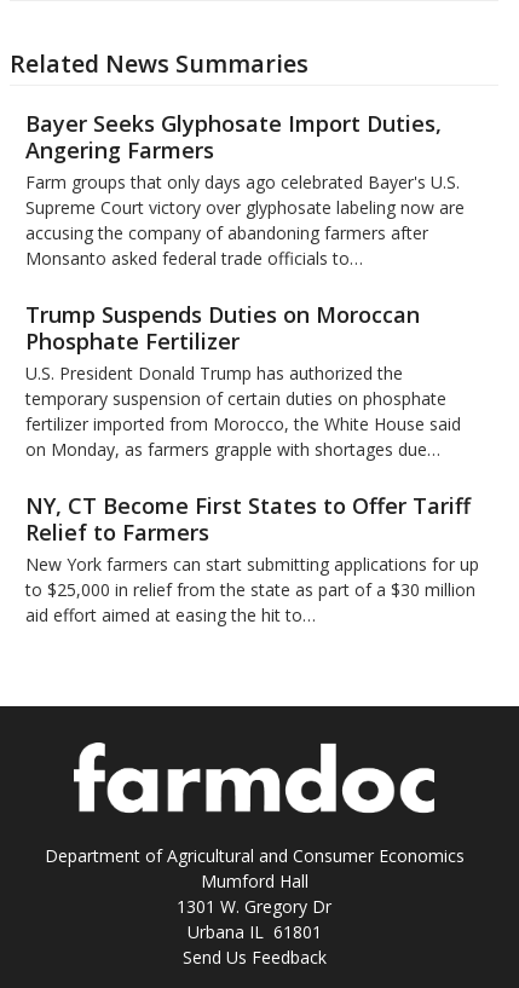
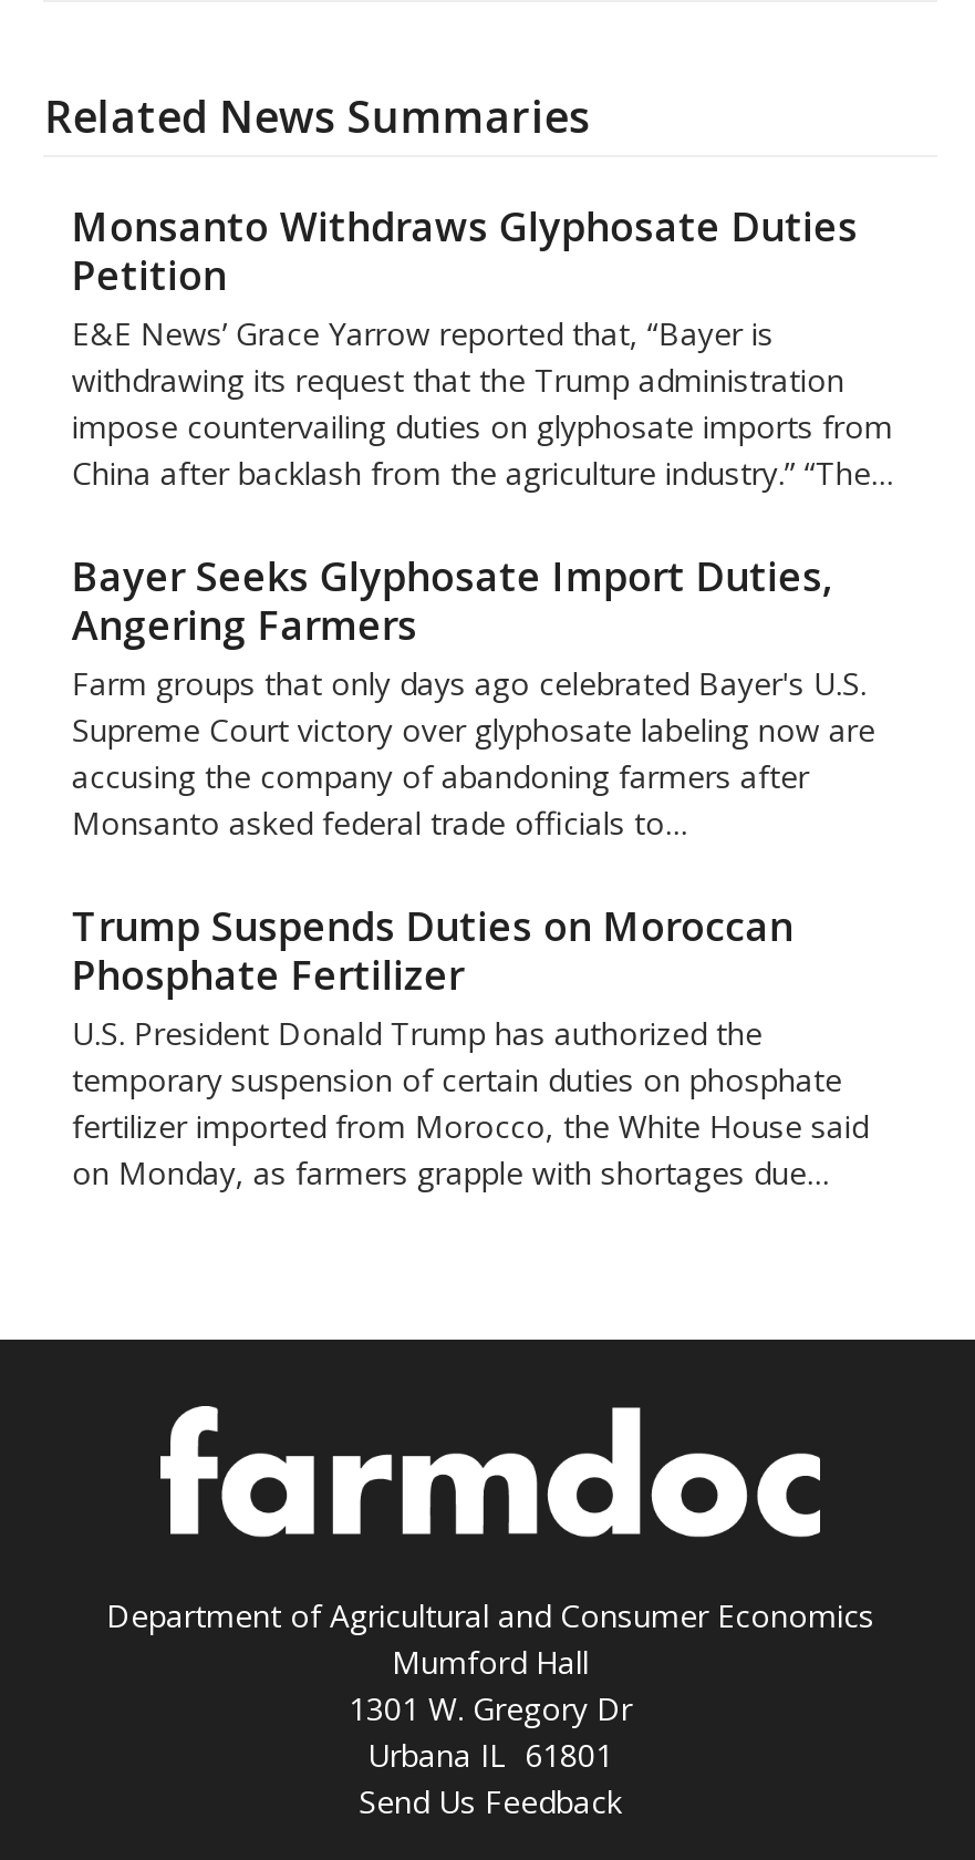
+ Monsanto Withdraws Glyphosate Duties
+ Petition
+ E&E News’ Grace Yarrow reported that, “Bayer is
+ withdrawing its request that the Trump administration
+ impose countervailing duties on glyphosate imports from
+ China after backlash from the agriculture industry.” “The…

moved down: Bayer Seeks Glyphosate Import Duties, | Angering Farmers | Farm groups that only days ago celebrated Bayer's U.S. | ... | fertilizer imported from Morocco, the White House said | on ‌Monday, as farmers grapple with shortages due…

- NY, CT Become First States to Offer Tariff
- Relief to Farmers
- New York farmers can start submitting applications for up
- to $25,000 in relief from the state as part of a $30 million
- aid effort aimed at easing the hit to…
